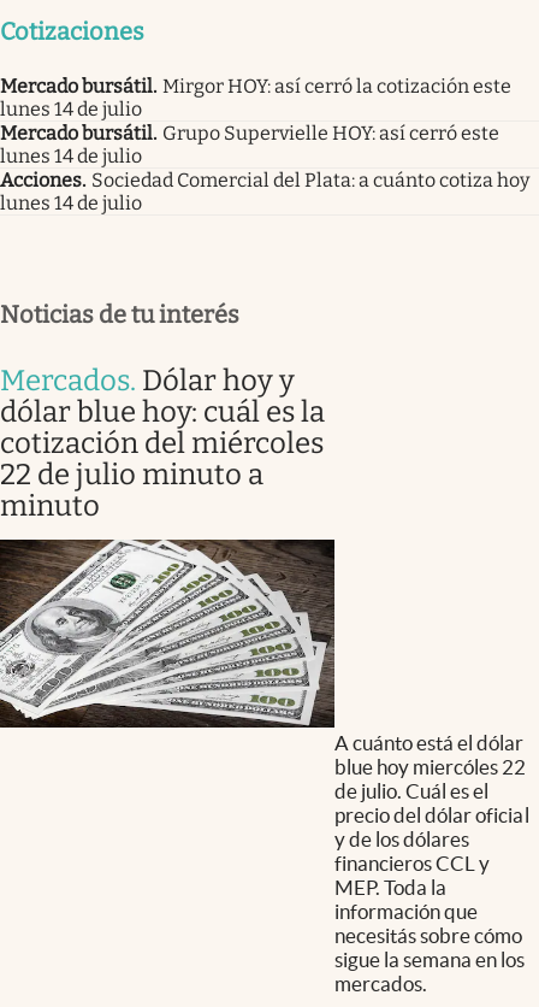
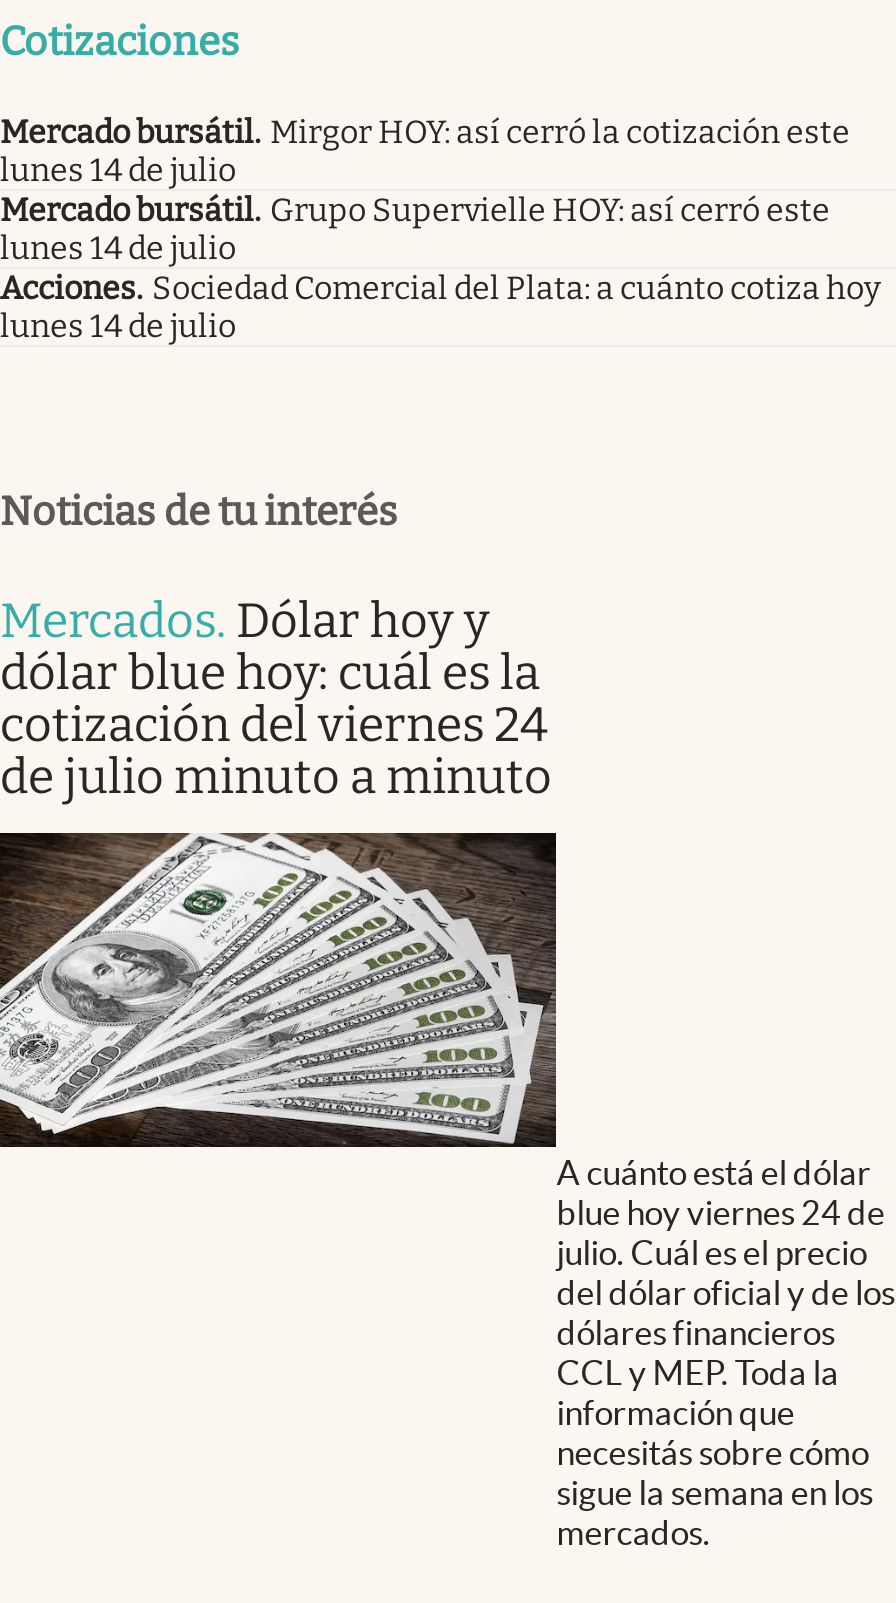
- cotización del miércoles
- 22 de julio minuto a
- minuto
+ cotización del viernes 24
+ de julio minuto a minuto

- blue hoy miercóles 22
- de julio. Cuál es el
- precio del dólar oficial
- y de los dólares
- financieros CCL y
- MEP. Toda la
+ blue hoy viernes 24 de
+ julio. Cuál es el precio
+ del dólar oficial y de los
+ dólares financieros
+ CCL y MEP. Toda la
